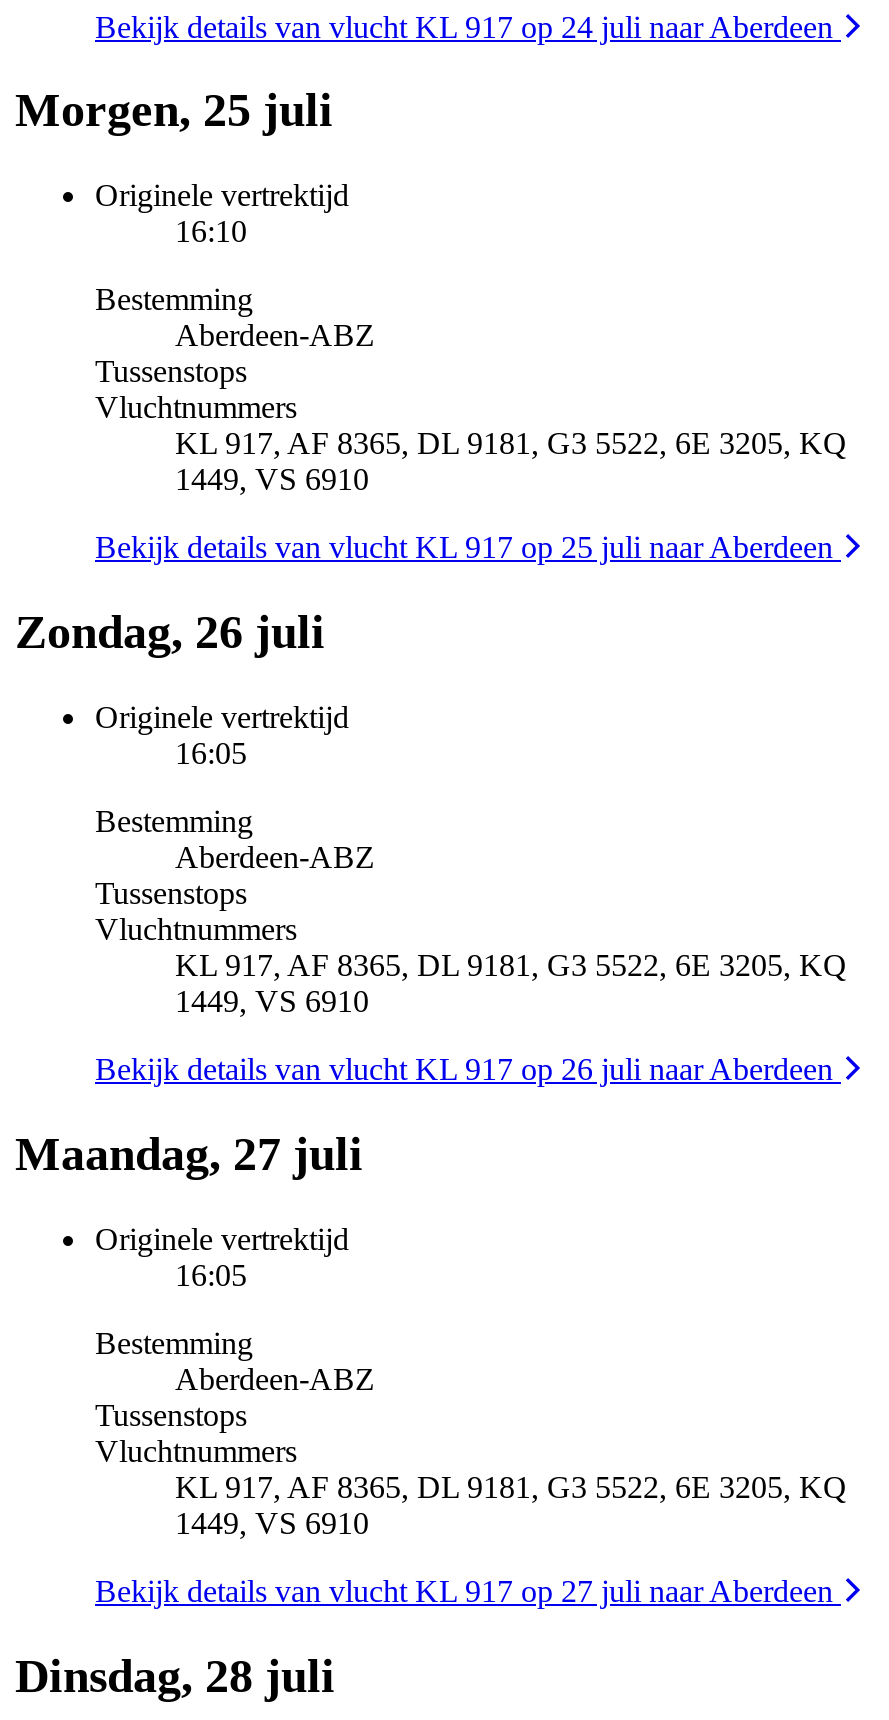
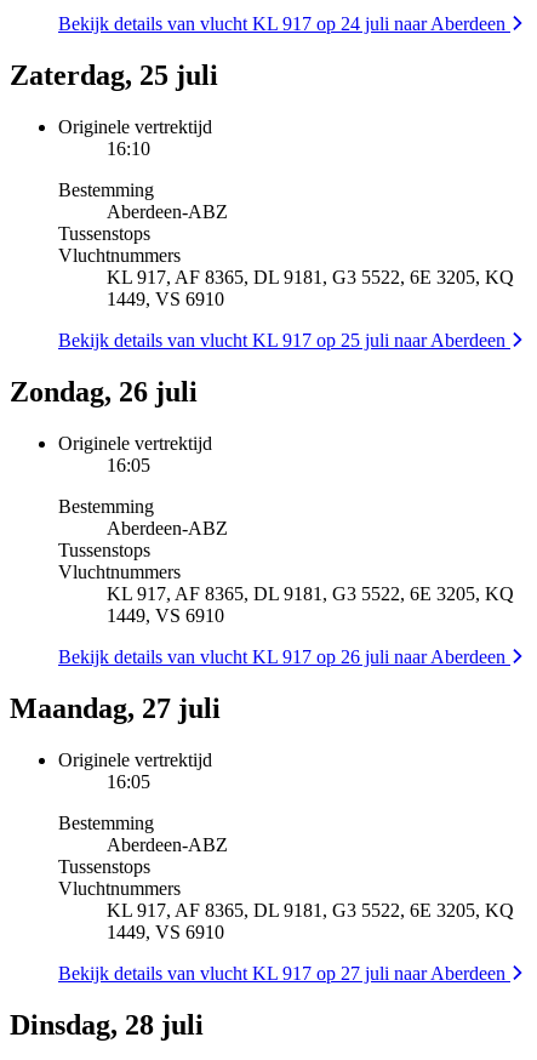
- Morgen, 25 juli
+ Zaterdag, 25 juli
